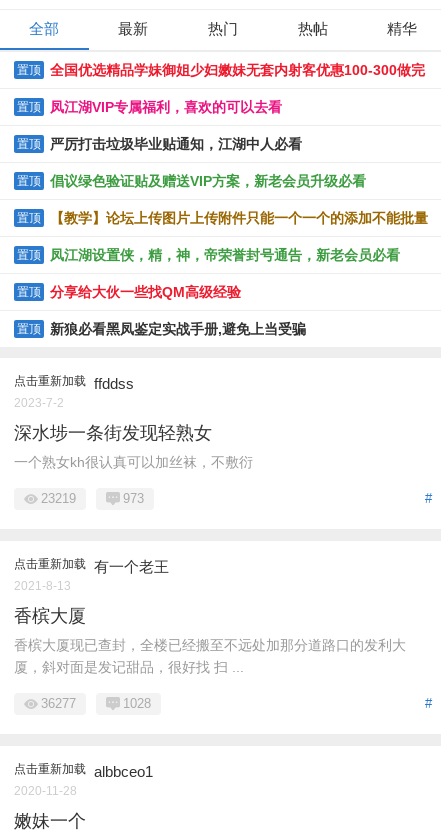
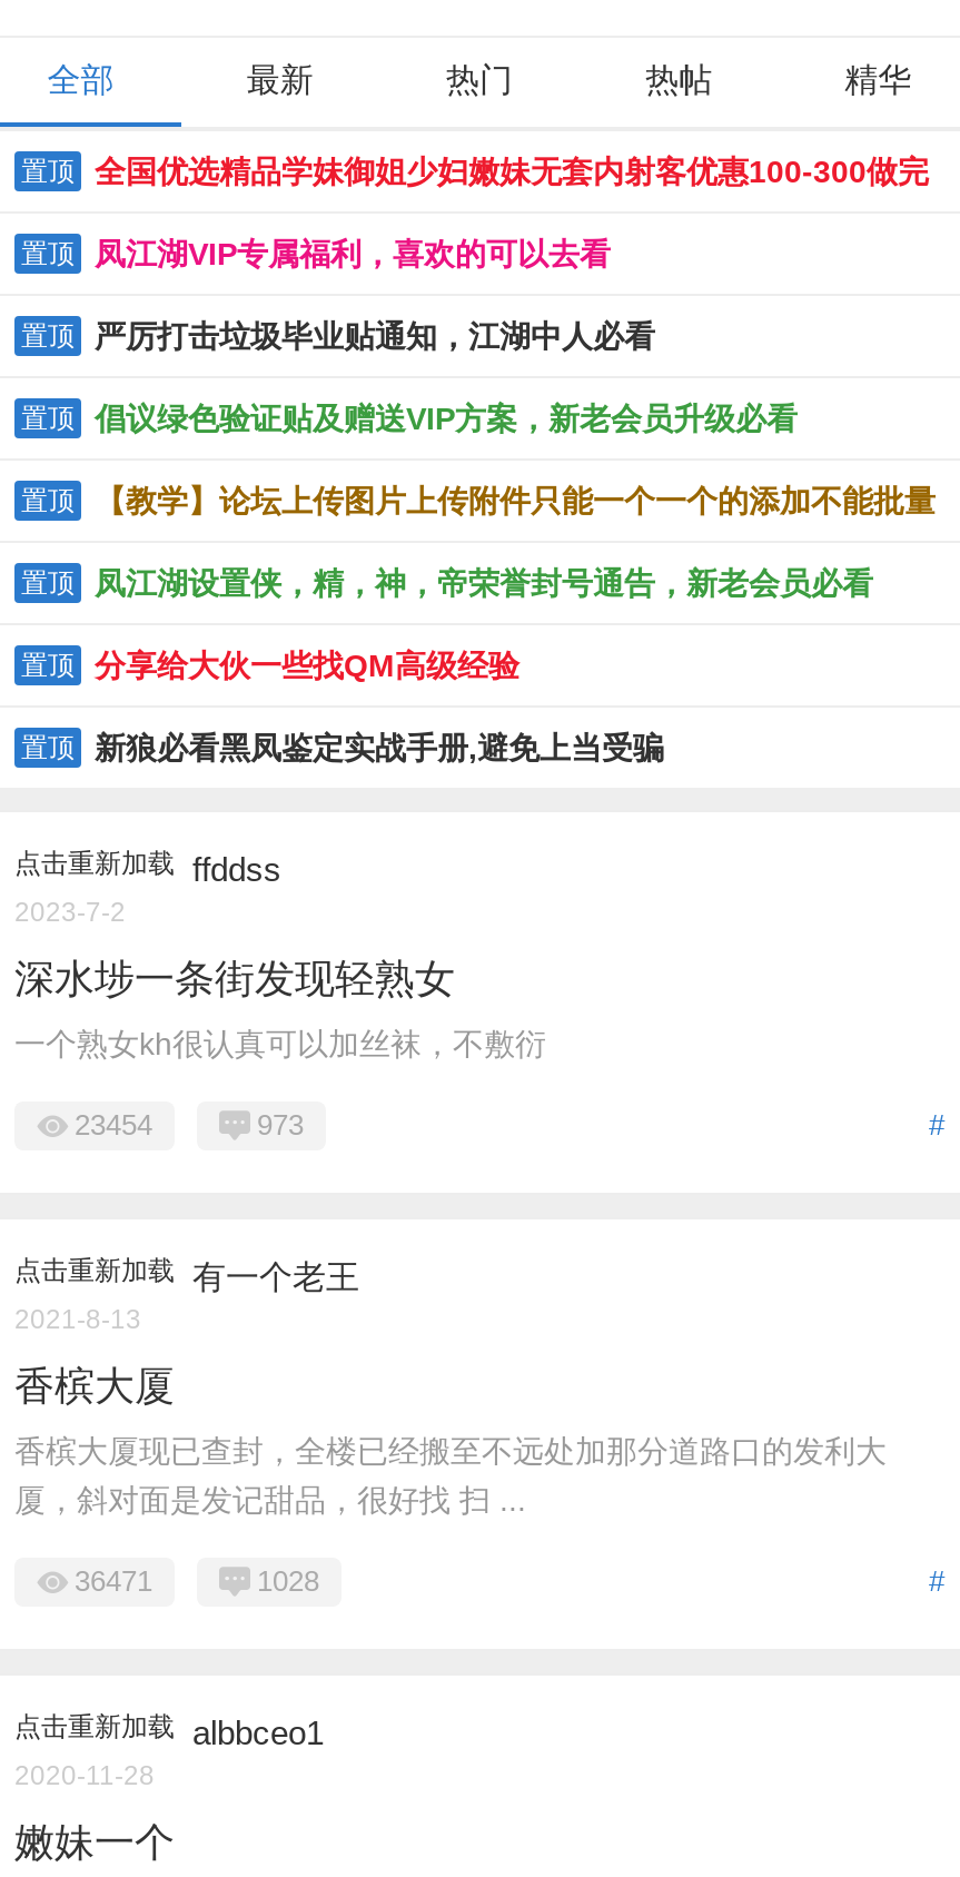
- 23219
+ 23454

- 36277
+ 36471
